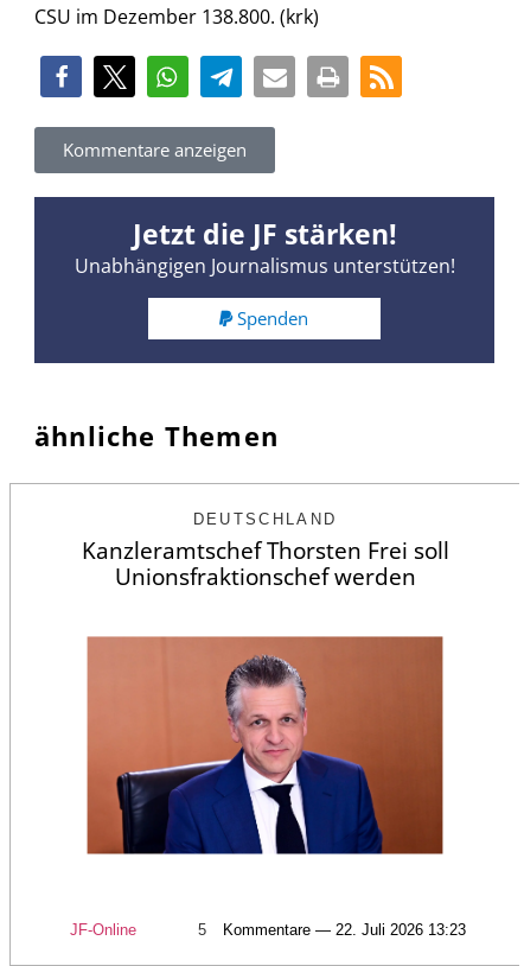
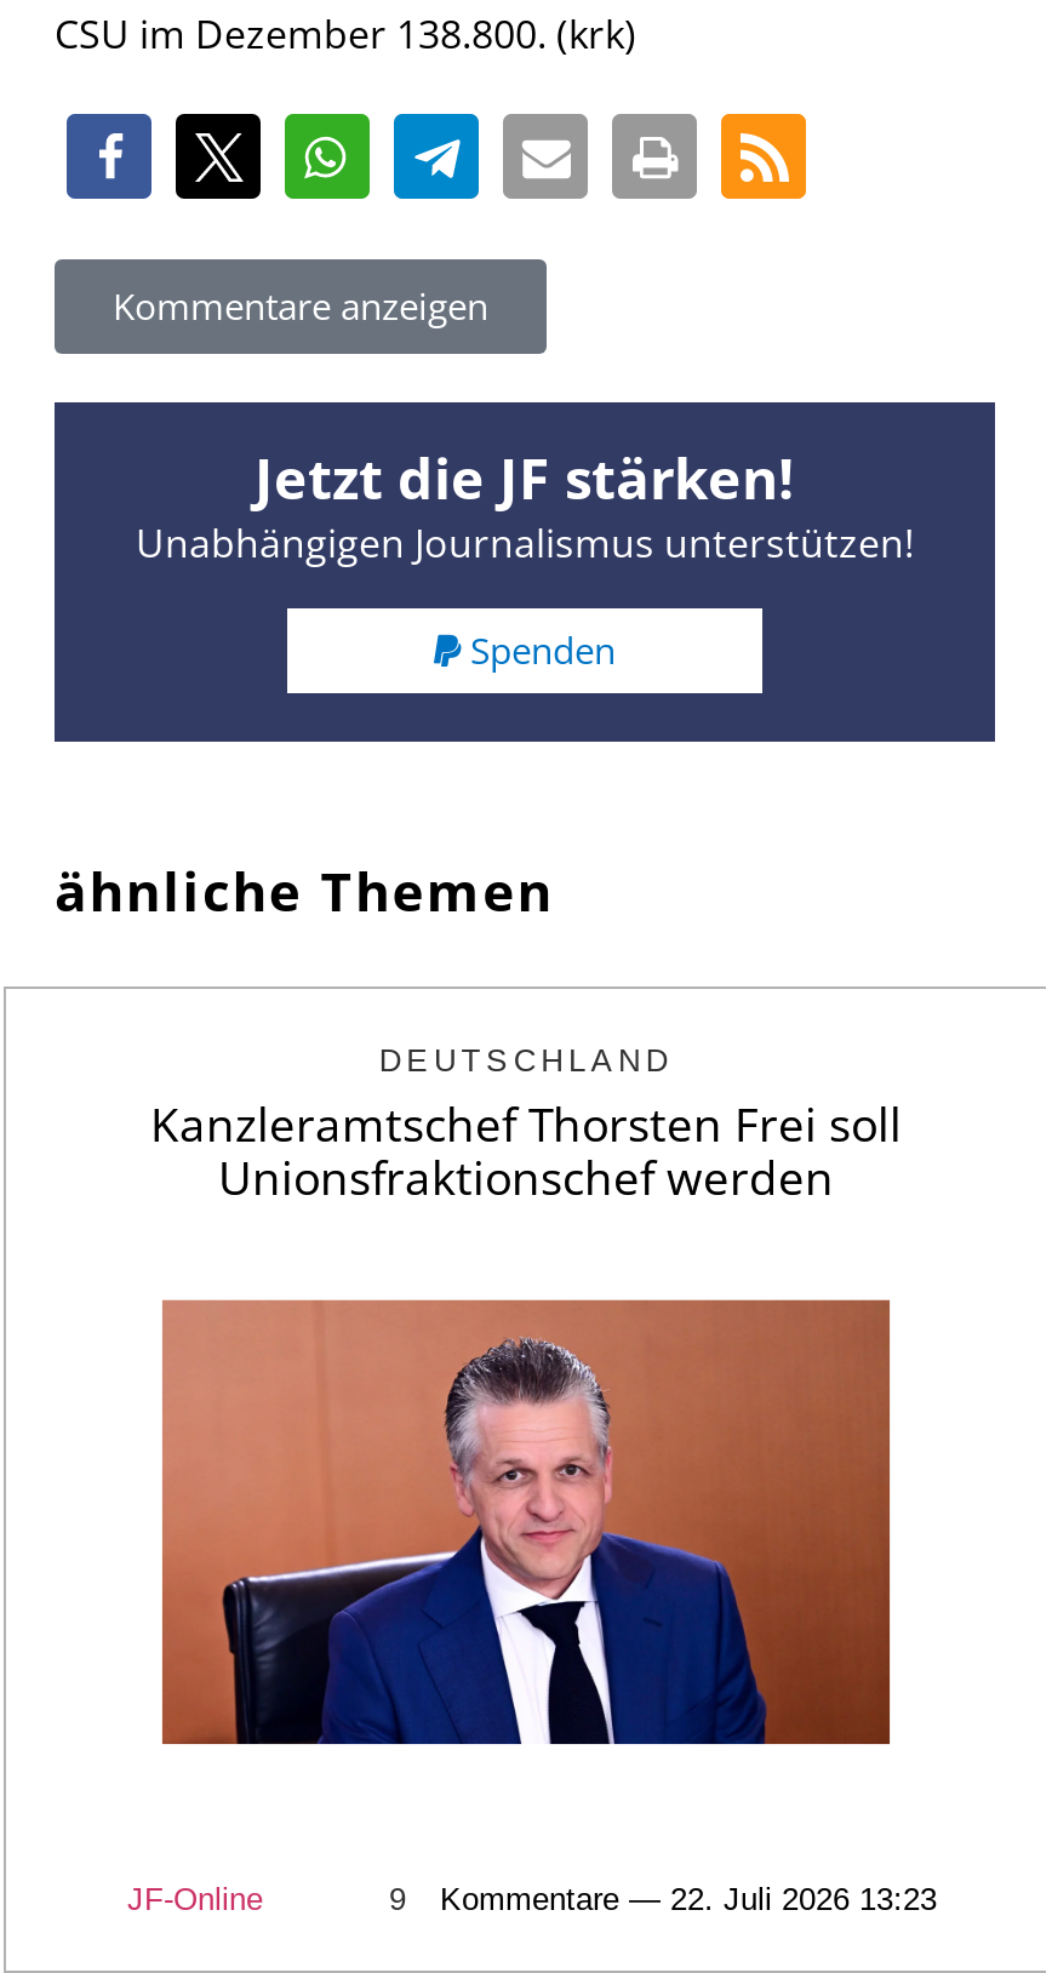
- 5 Kommentare — 22. Juli 2026 13:23
+ 9 Kommentare — 22. Juli 2026 13:23
